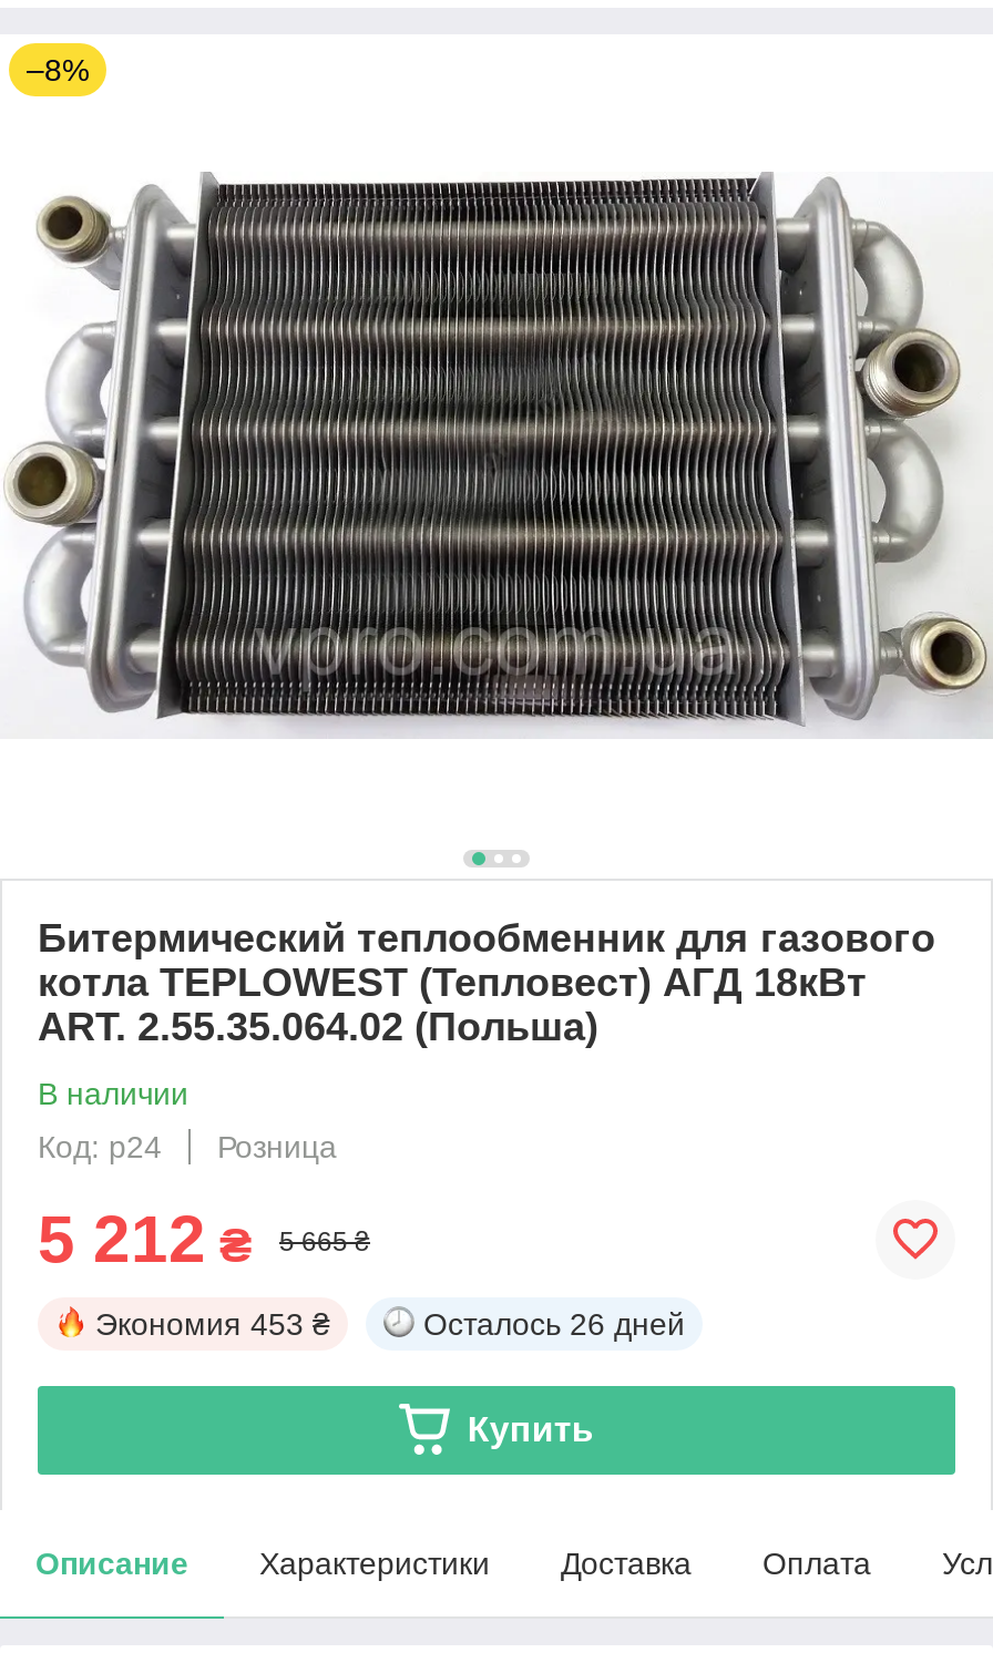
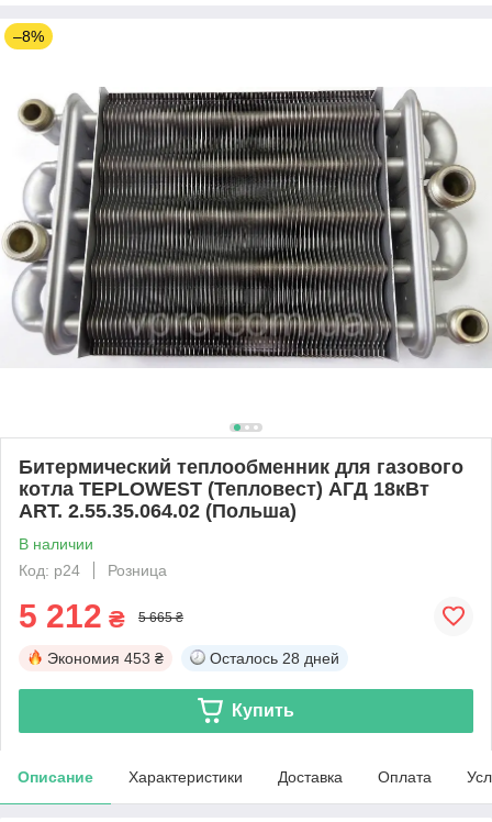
- Осталось 26 дней
+ Осталось 28 дней
